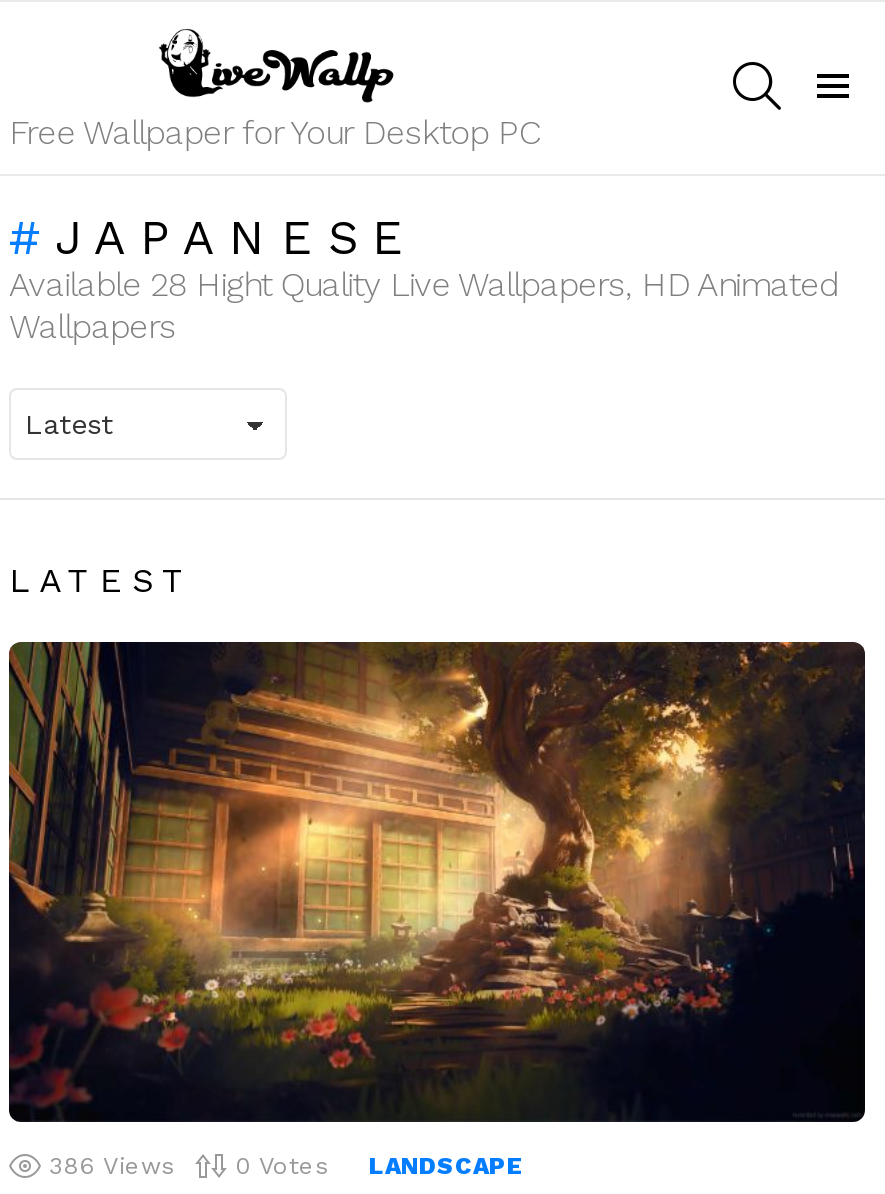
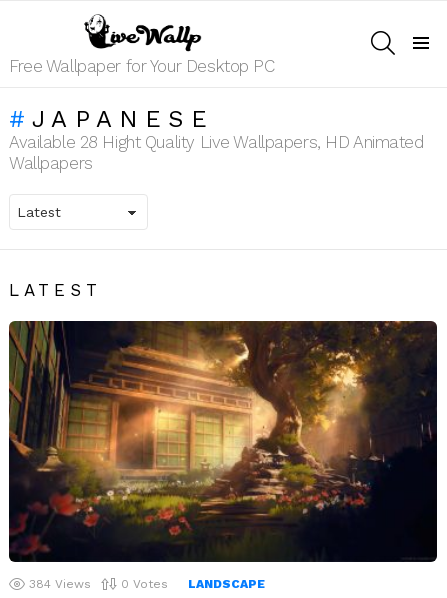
- 386 Views
+ 384 Views
